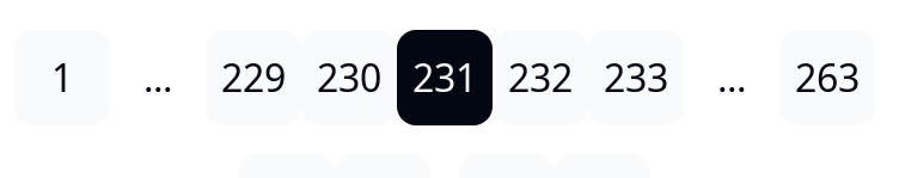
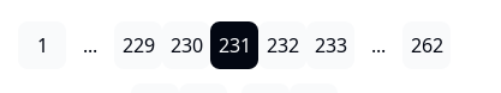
- 263
+ 262
